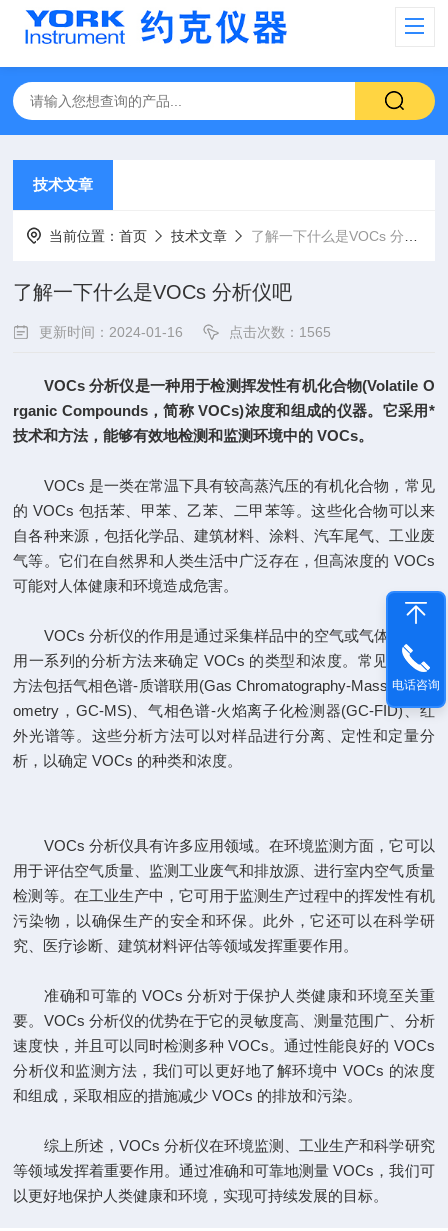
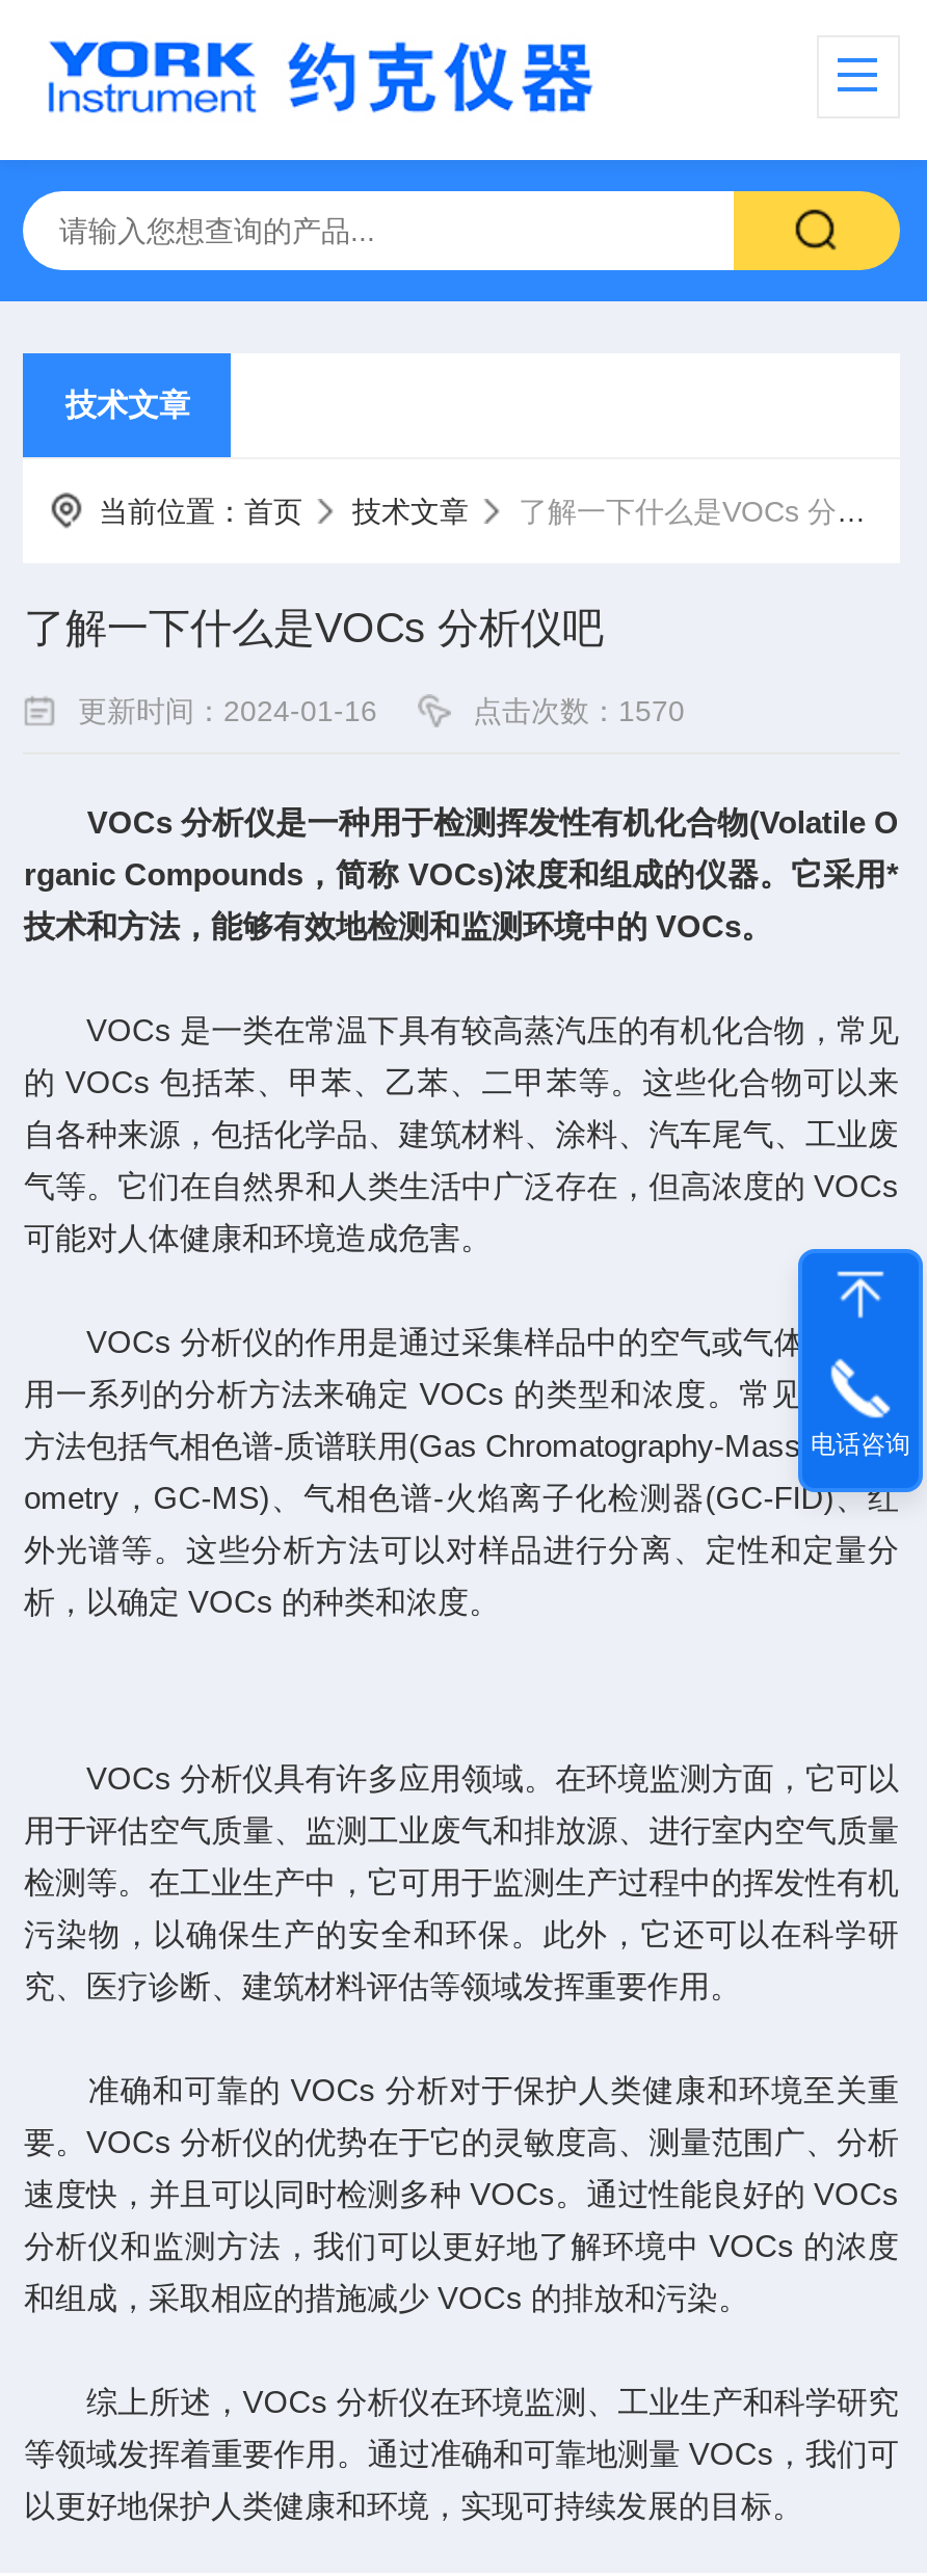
- 点击次数：1565
+ 点击次数：1570
